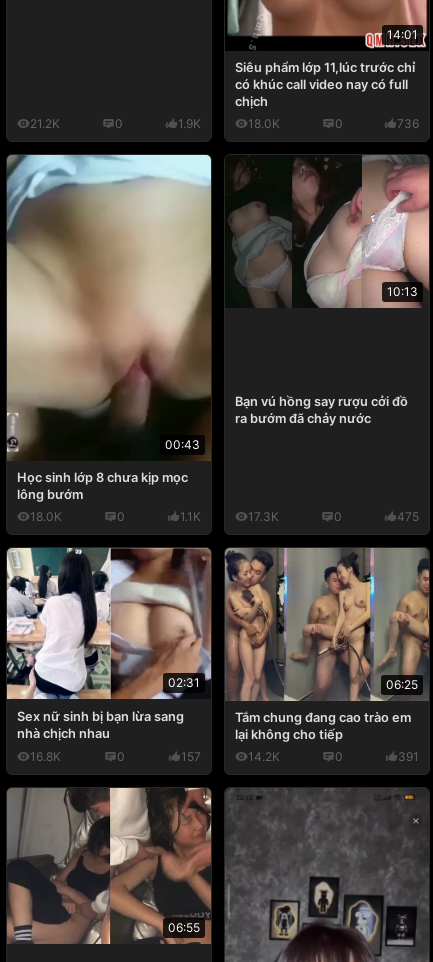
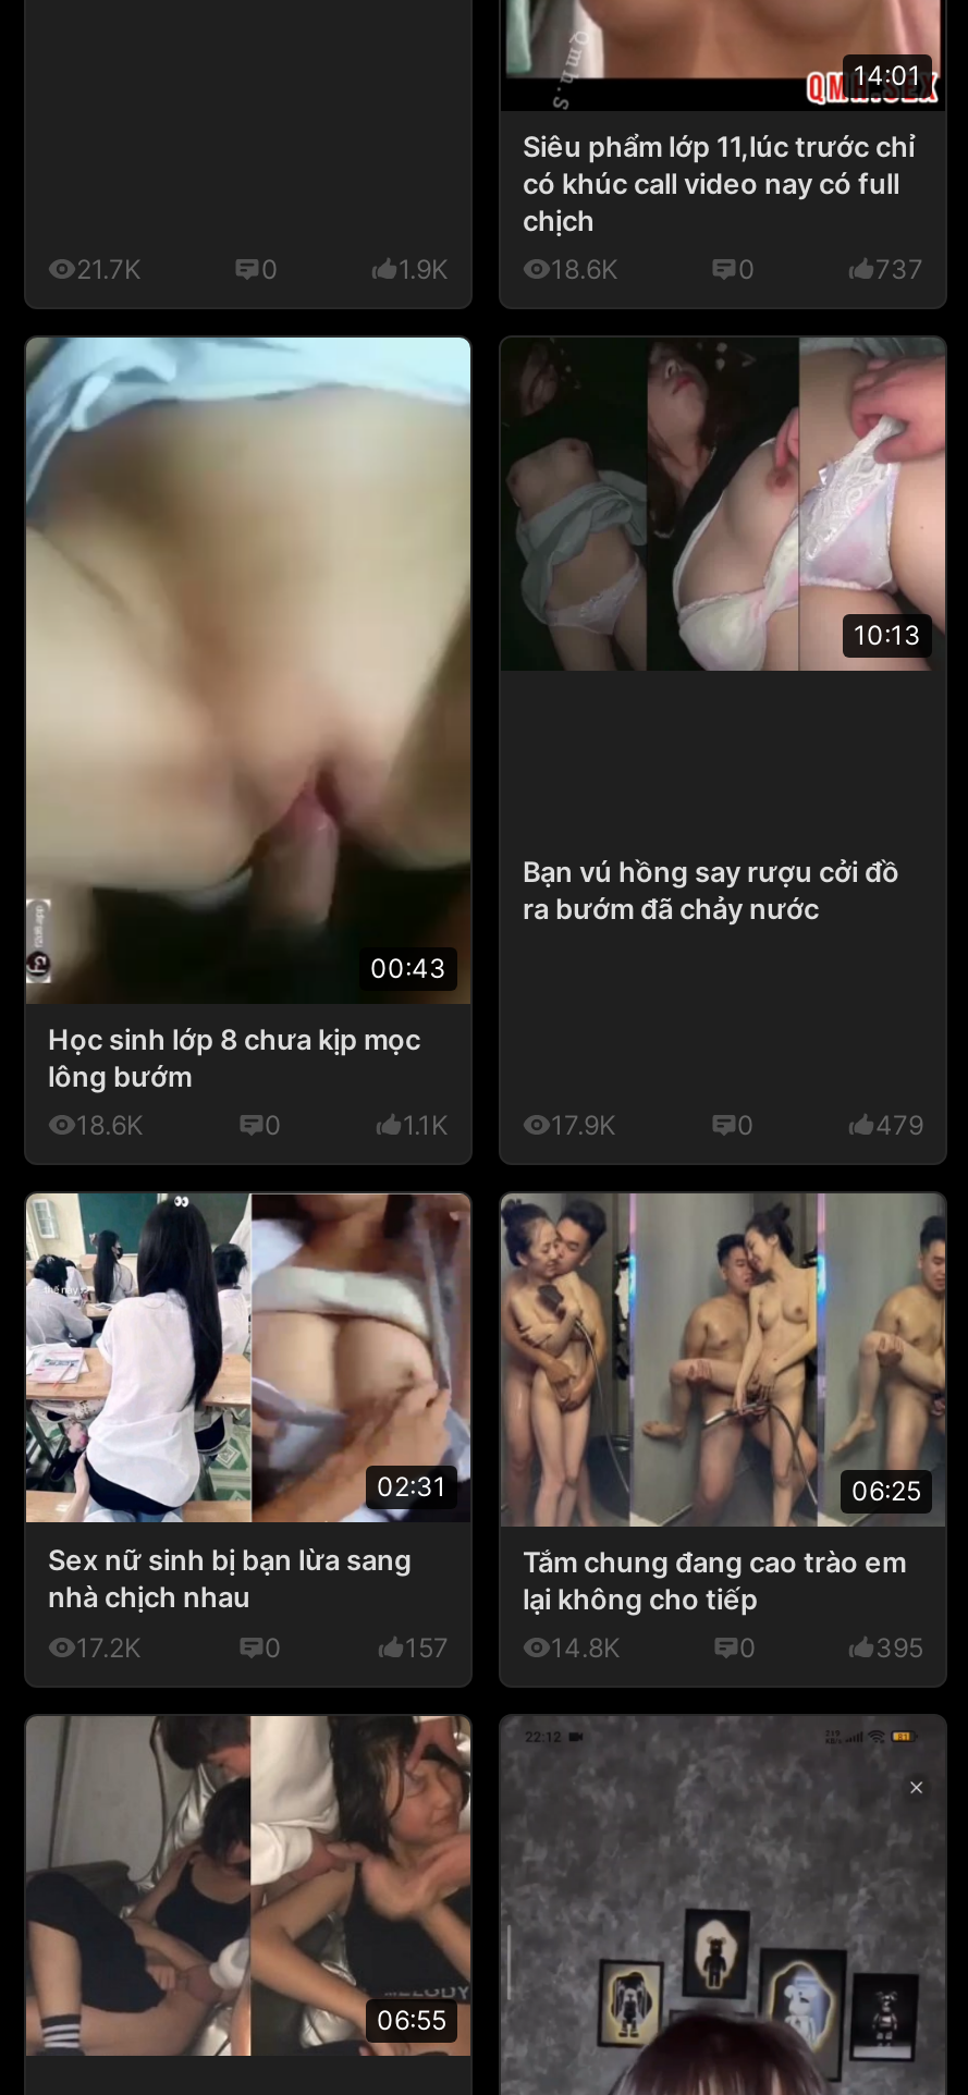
- 21.2K
+ 21.7K

- 18.0K
+ 18.6K

- 736
+ 737

- 18.0K
+ 18.6K

- 17.3K
+ 17.9K

- 475
+ 479

- 16.8K
+ 17.2K

- 14.2K
+ 14.8K

- 391
+ 395
